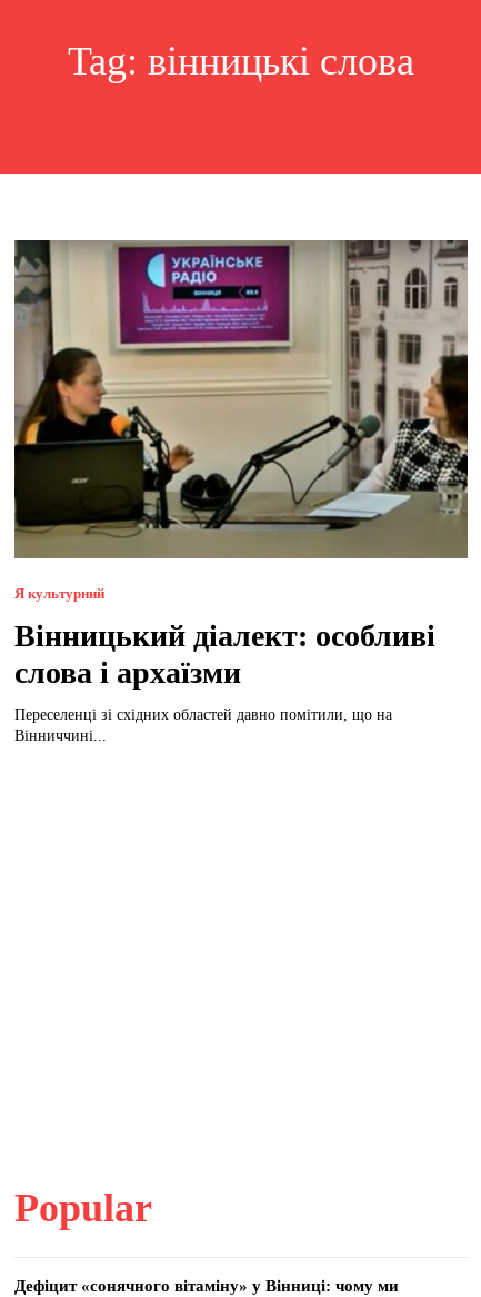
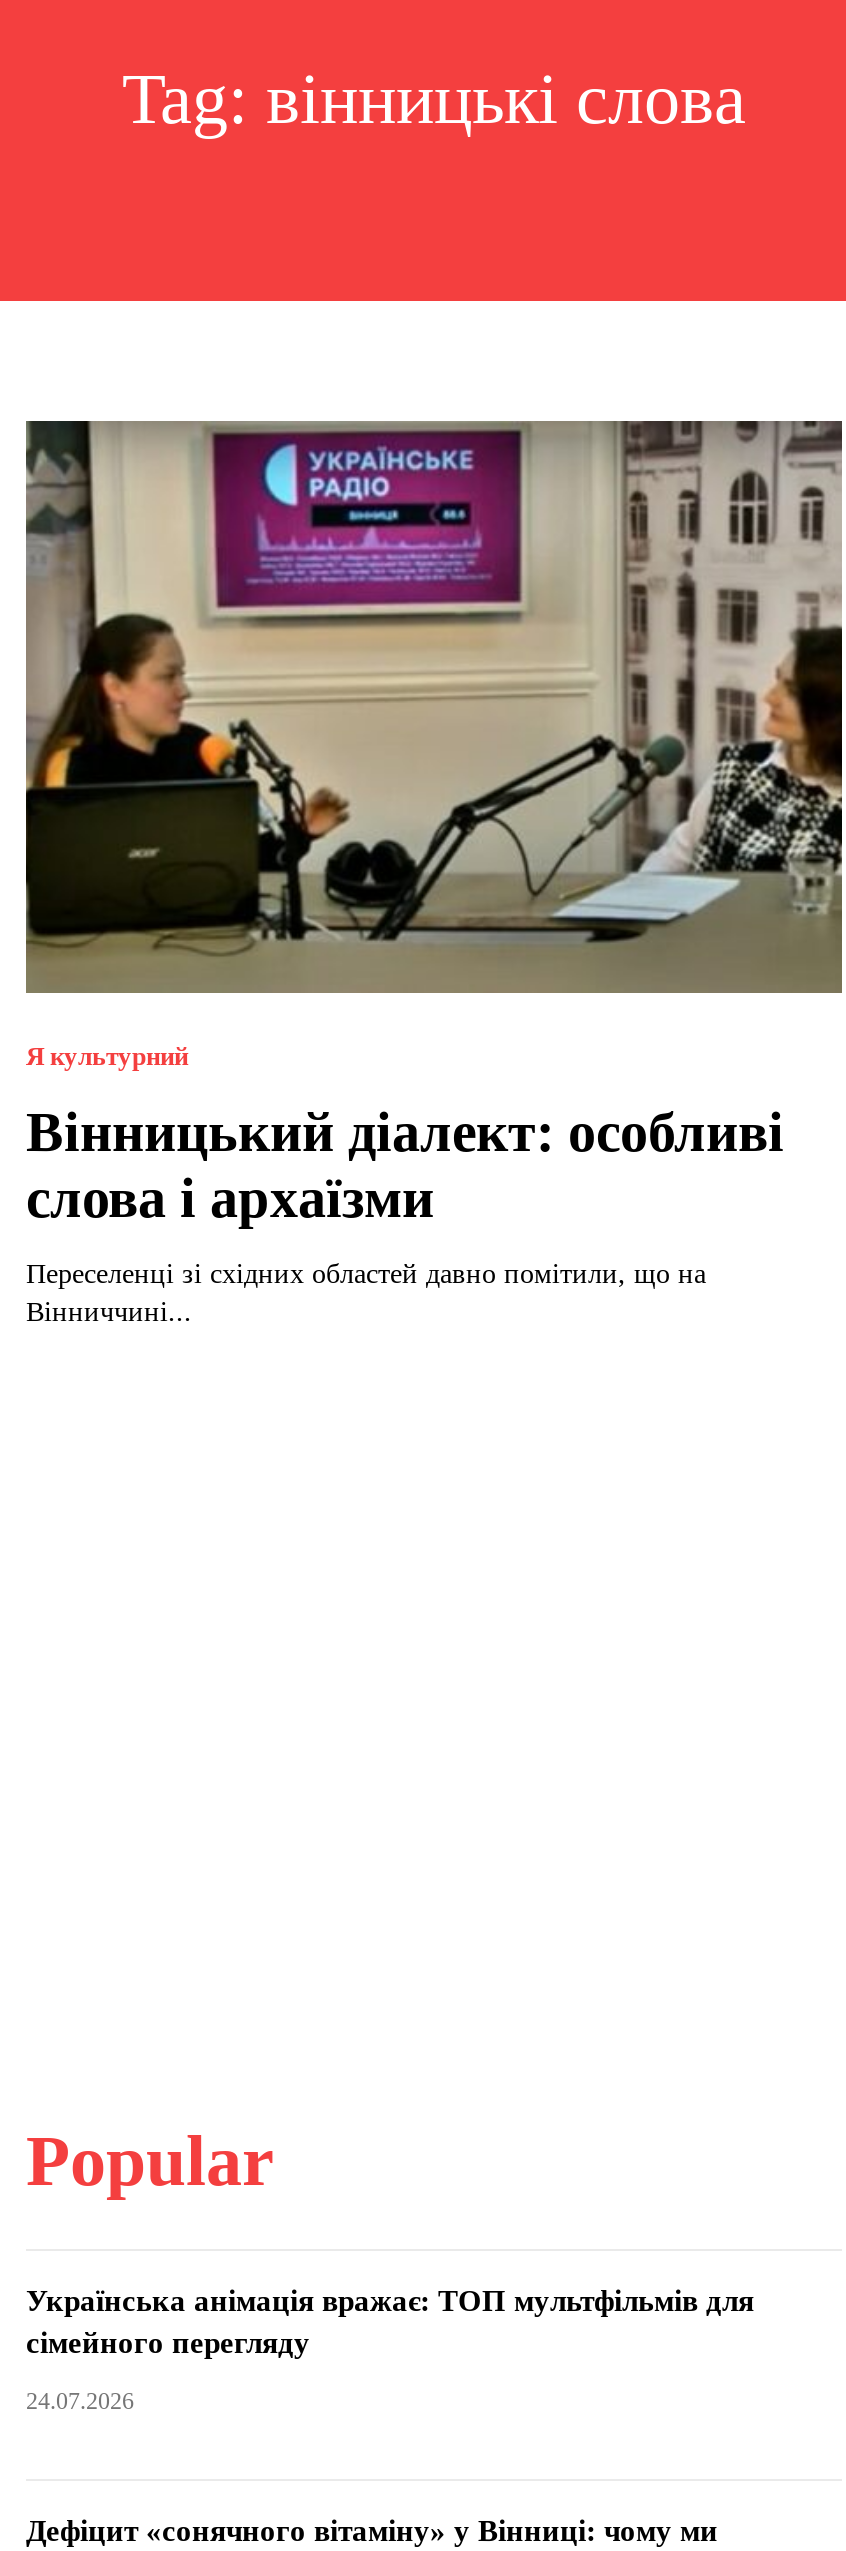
+ Українська анімація вражає: ТОП мультфільмів для
+ сімейного перегляду
+ 24.07.2026
